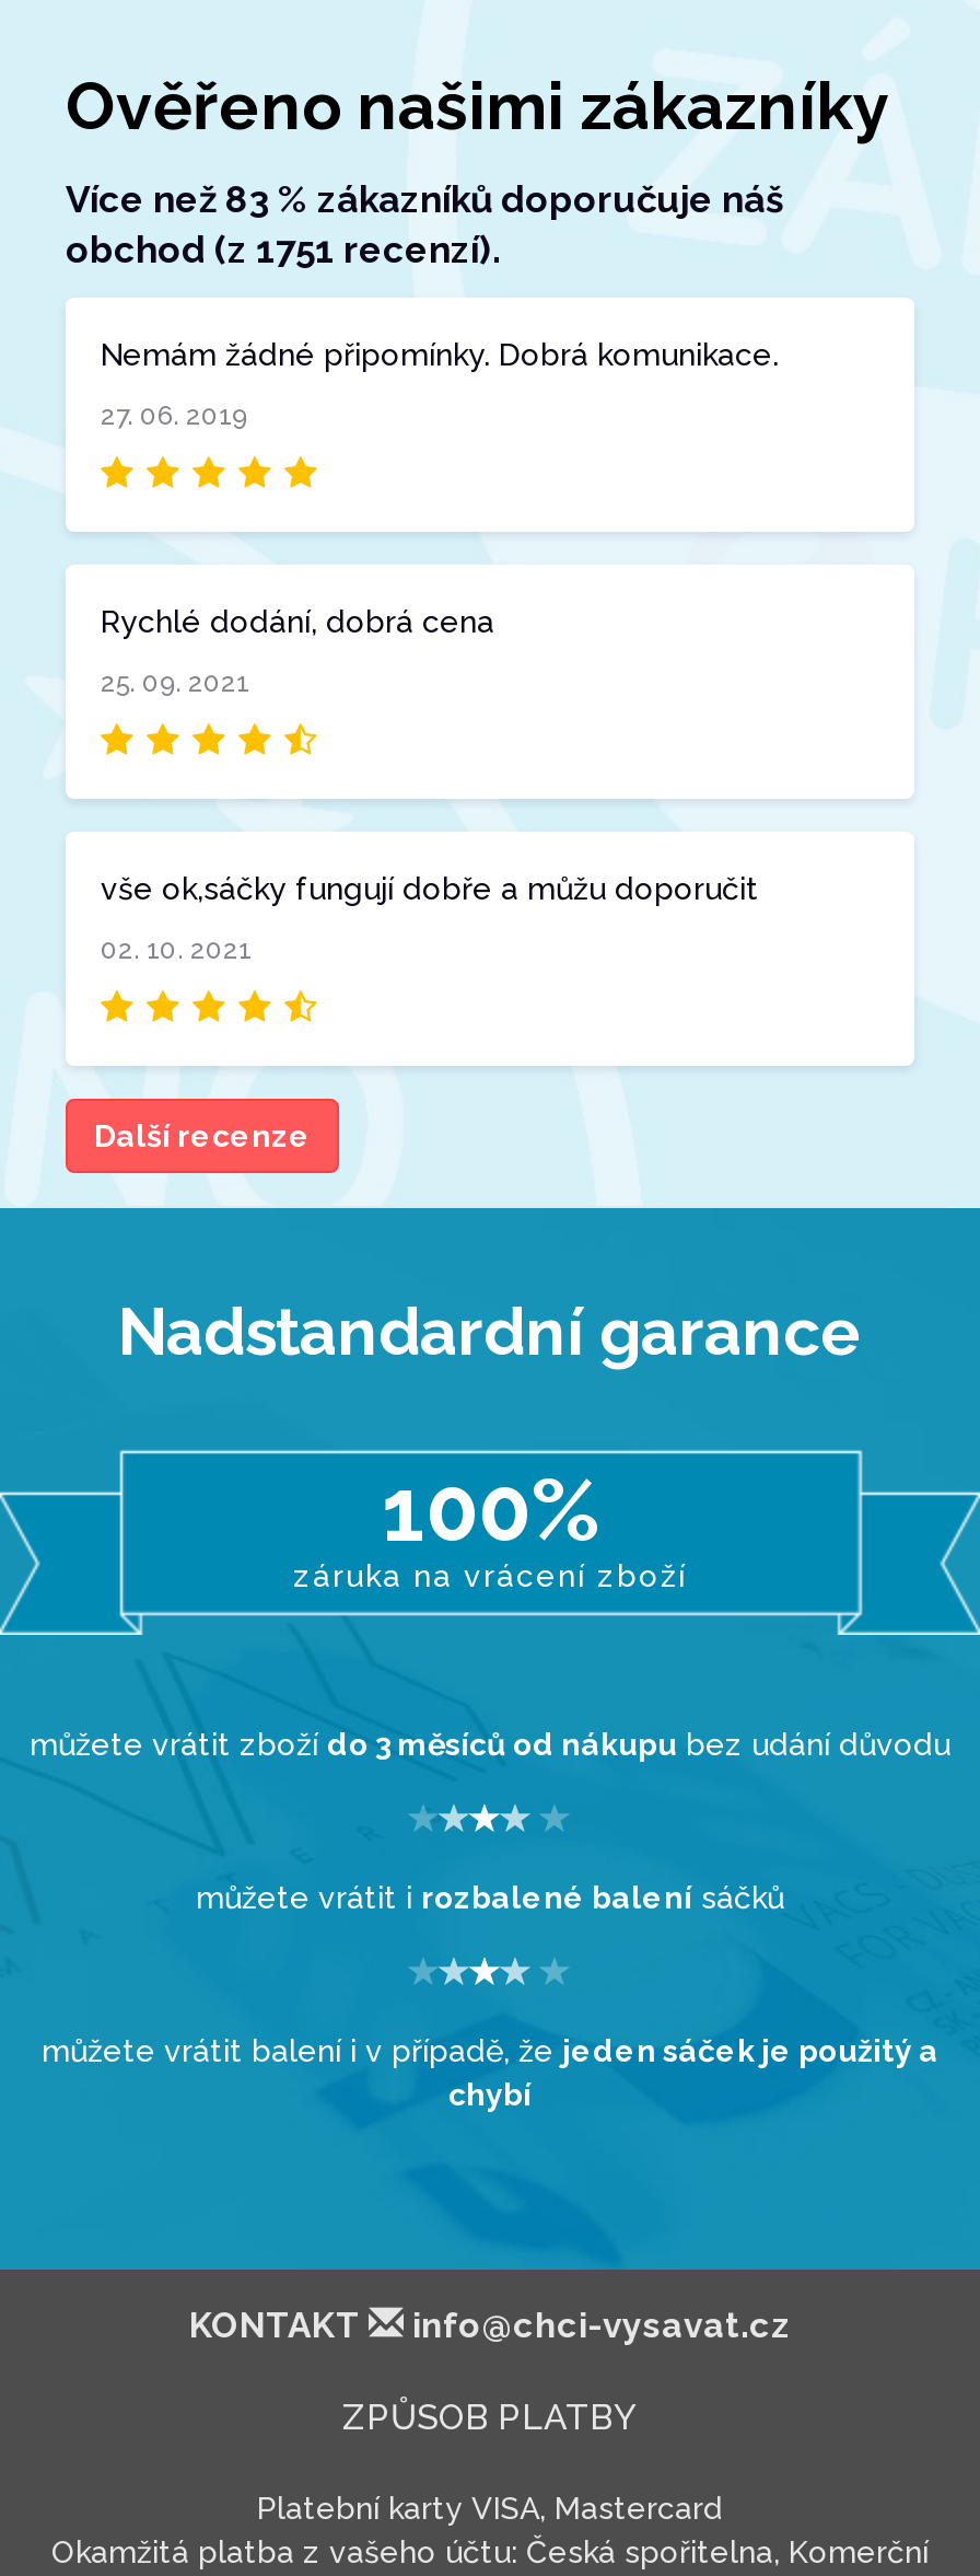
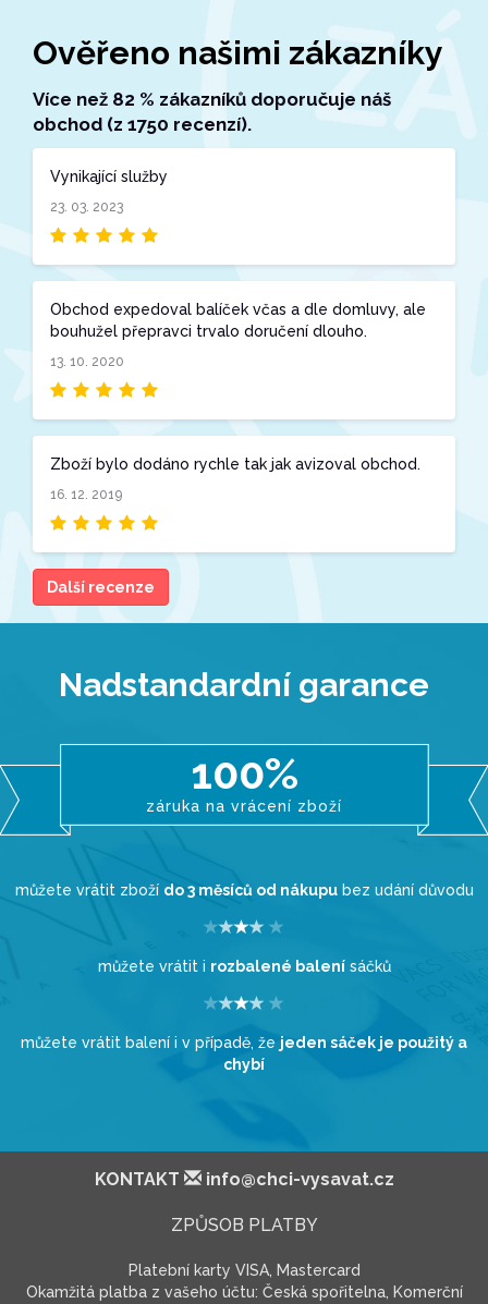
- Více než 83 % zákazníků doporučuje náš
- obchod (z 1751 recenzí).
+ Více než 82 % zákazníků doporučuje náš
+ obchod (z 1750 recenzí).

- Nemám žádné připomínky. Dobrá komunikace.
+ Vynikající služby

- 27. 06. 2019
+ 23. 03. 2023

- Rychlé dodání, dobrá cena
+ Obchod expedoval balíček včas a dle domluvy, ale
+ bouhužel přepravci trvalo doručení dlouho.

- 25. 09. 2021
+ 13. 10. 2020

- vše ok,sáčky fungují dobře a můžu doporučit
+ Zboží bylo dodáno rychle tak jak avizoval obchod.

- 02. 10. 2021
+ 16. 12. 2019
